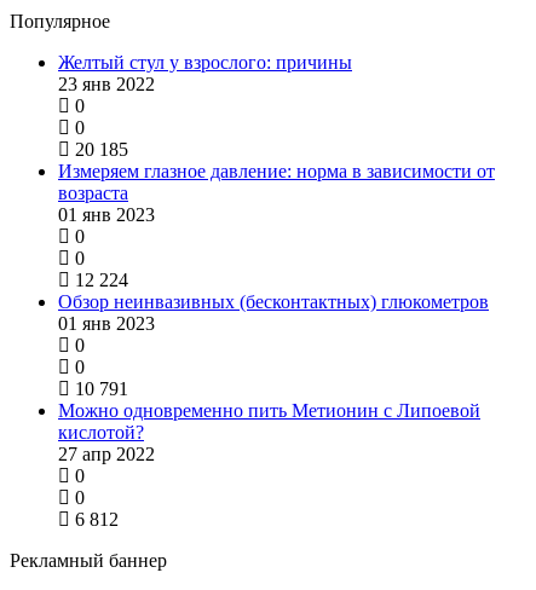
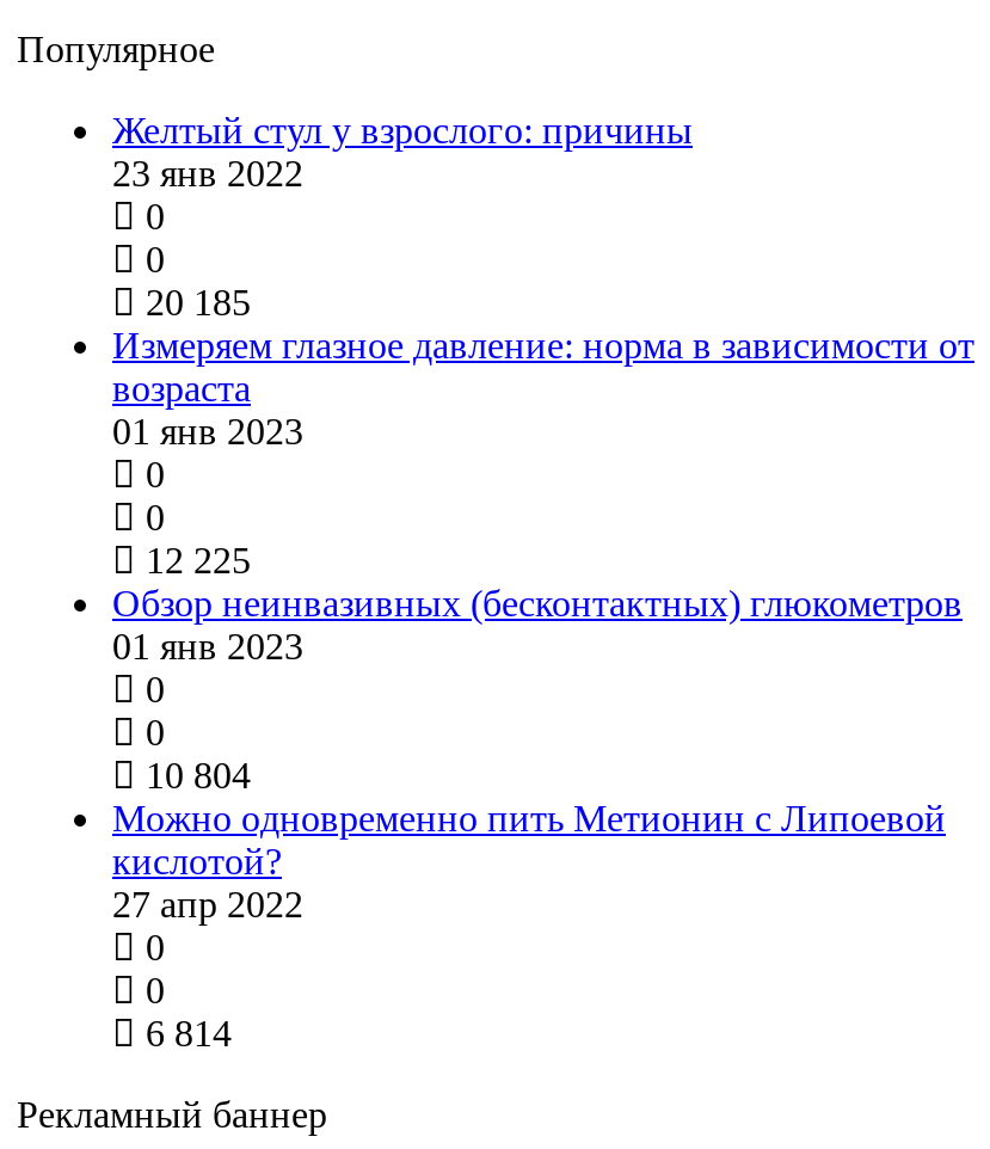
- 12 224
+ 12 225

- 10 791
+ 10 804

- 6 812
+ 6 814
